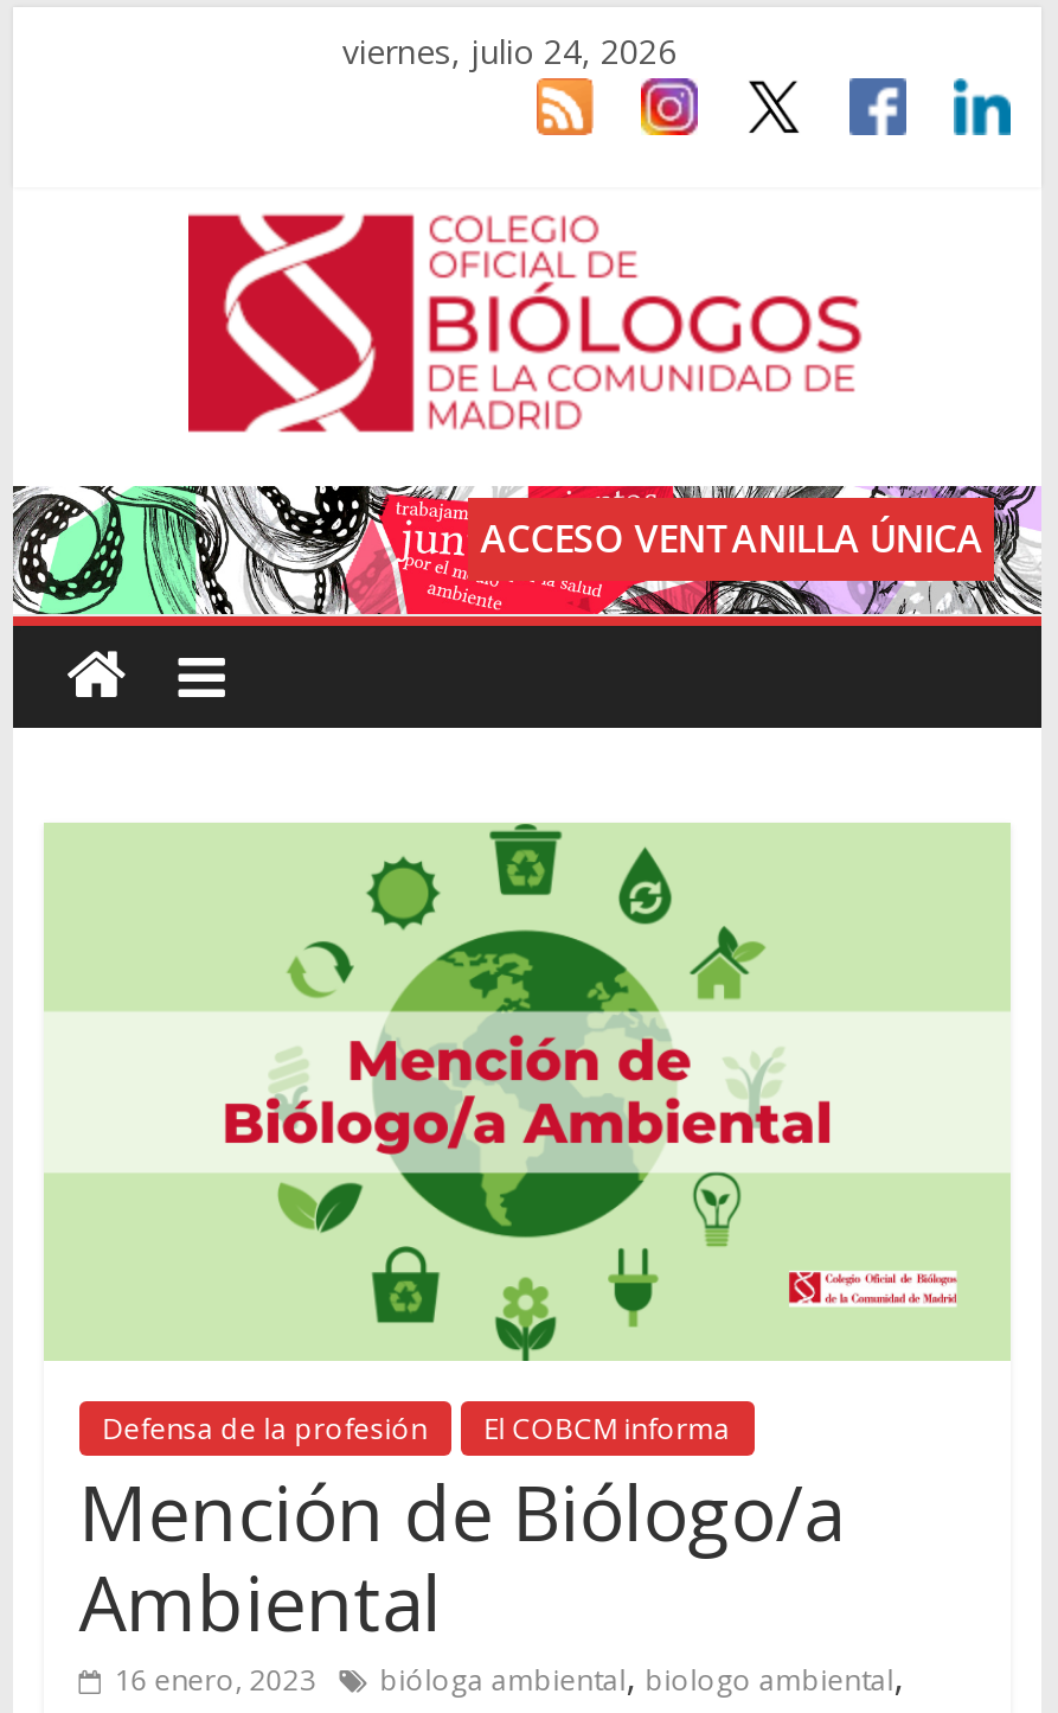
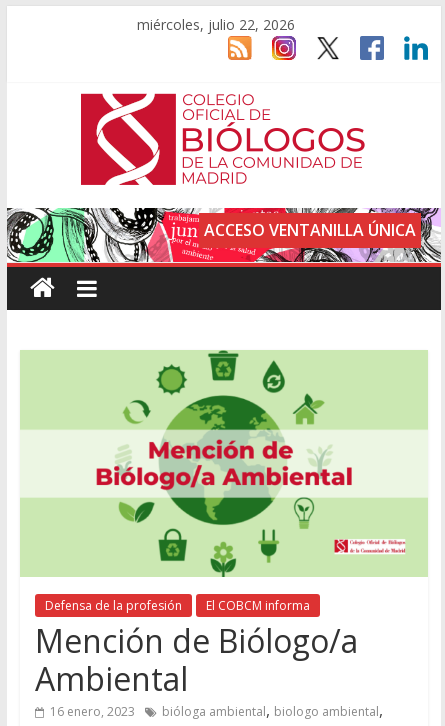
- viernes, julio 24, 2026
+ miércoles, julio 22, 2026
